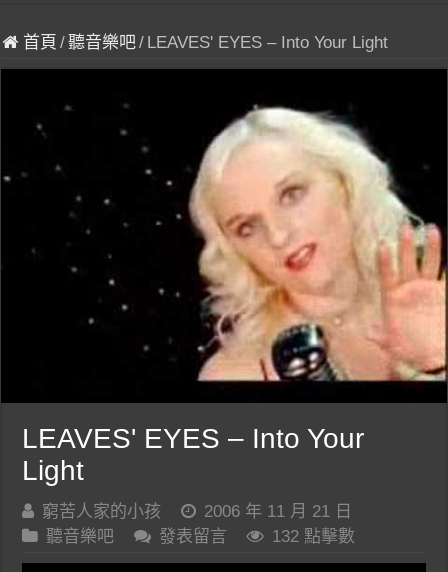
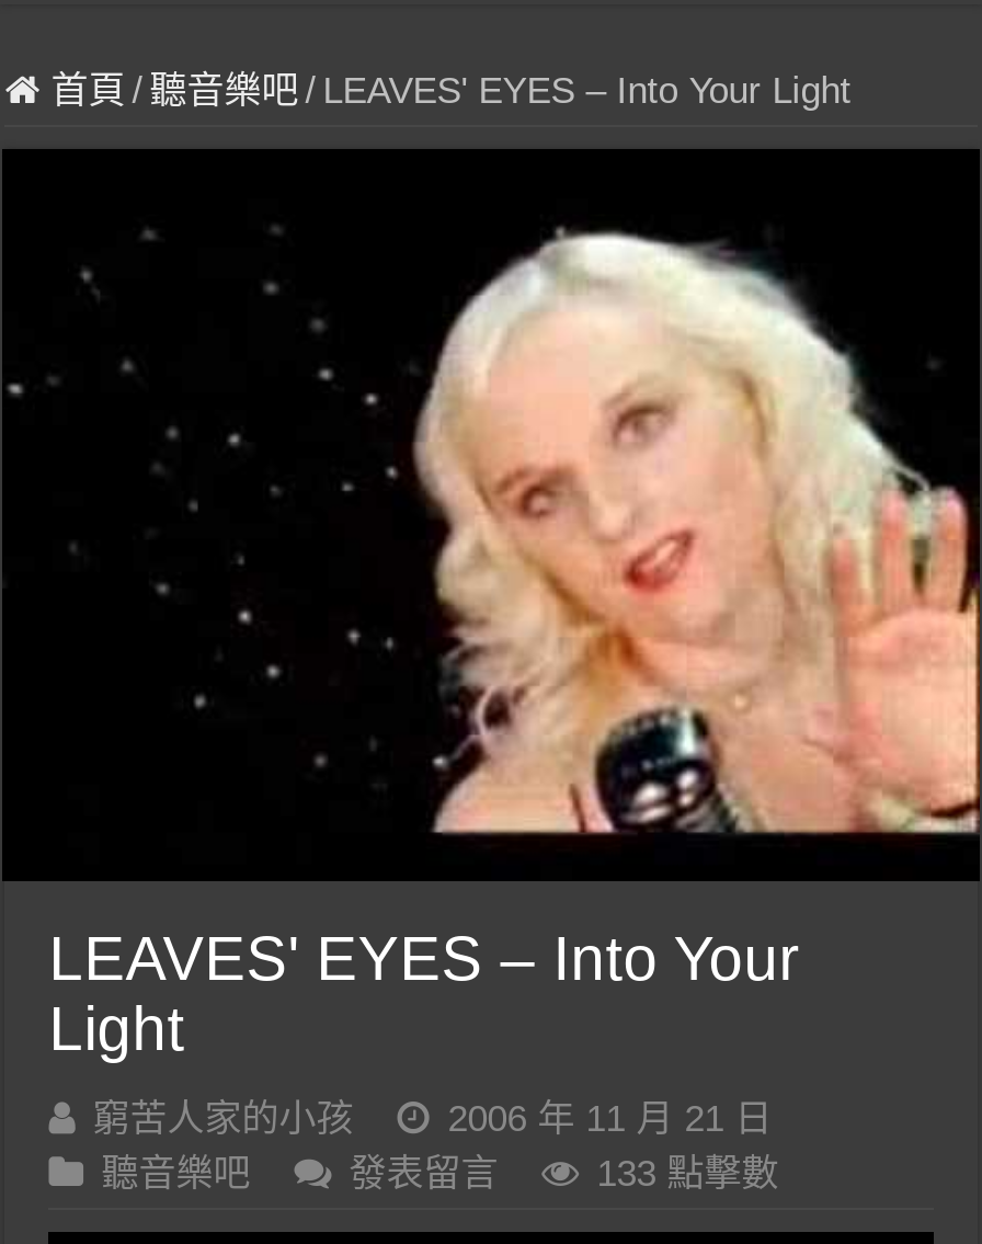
- 132 點擊數
+ 133 點擊數
